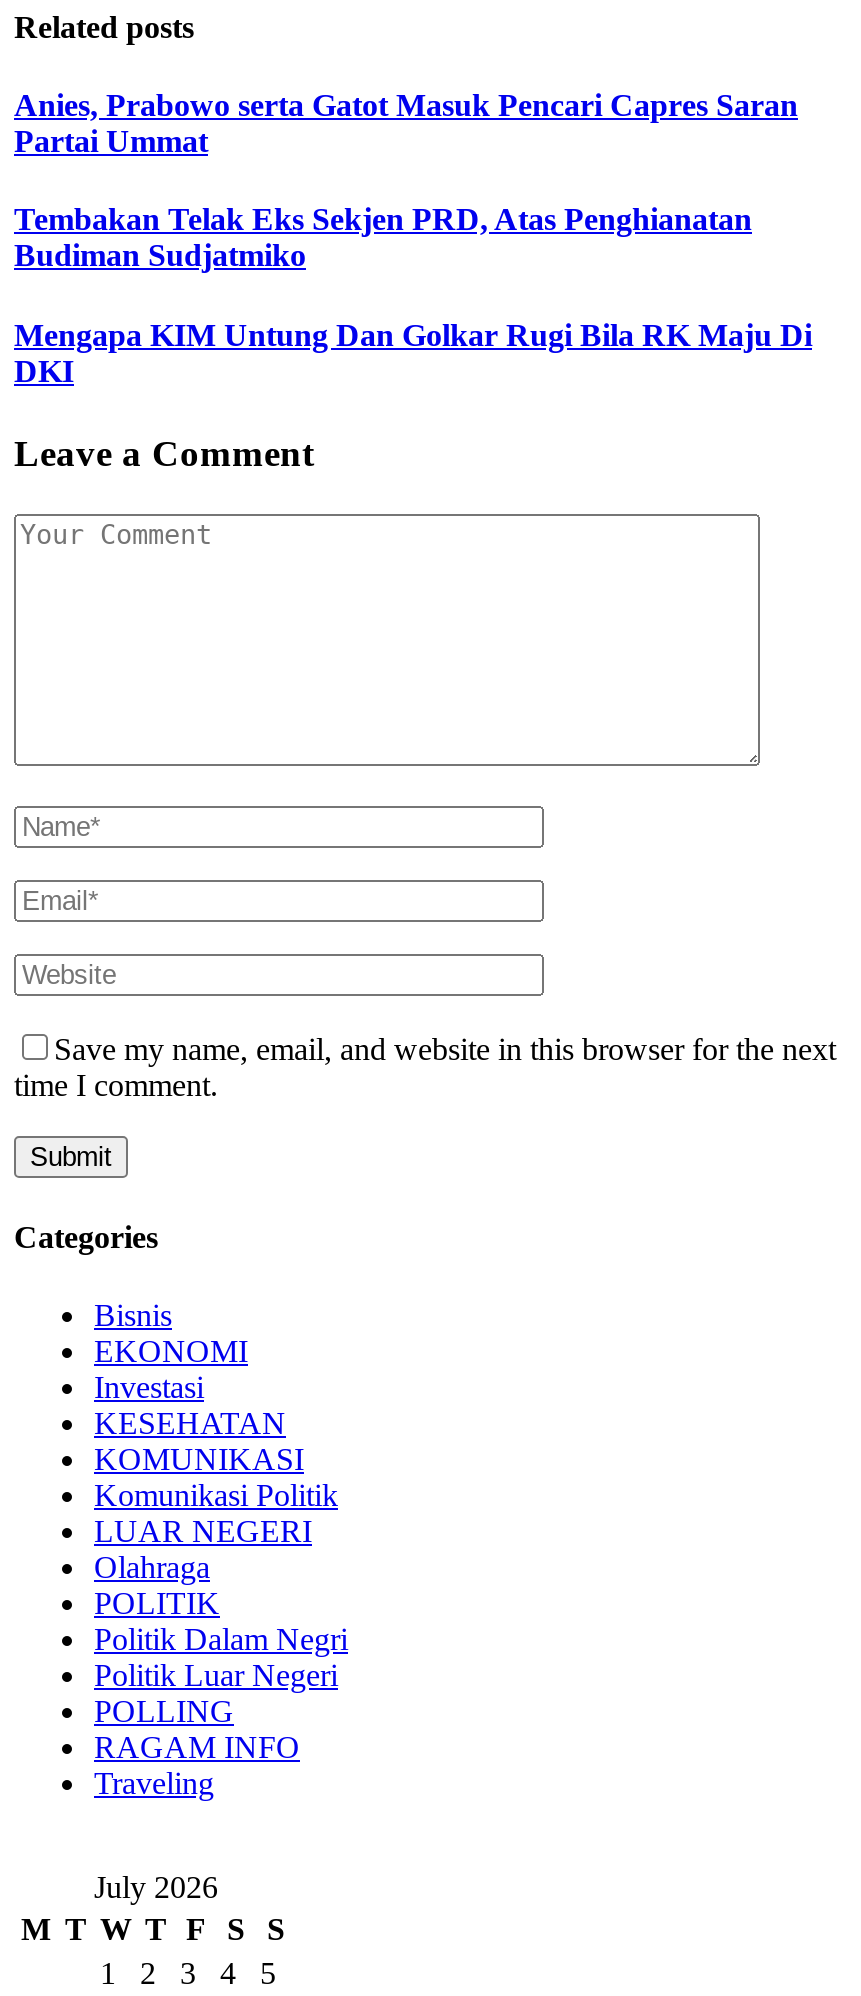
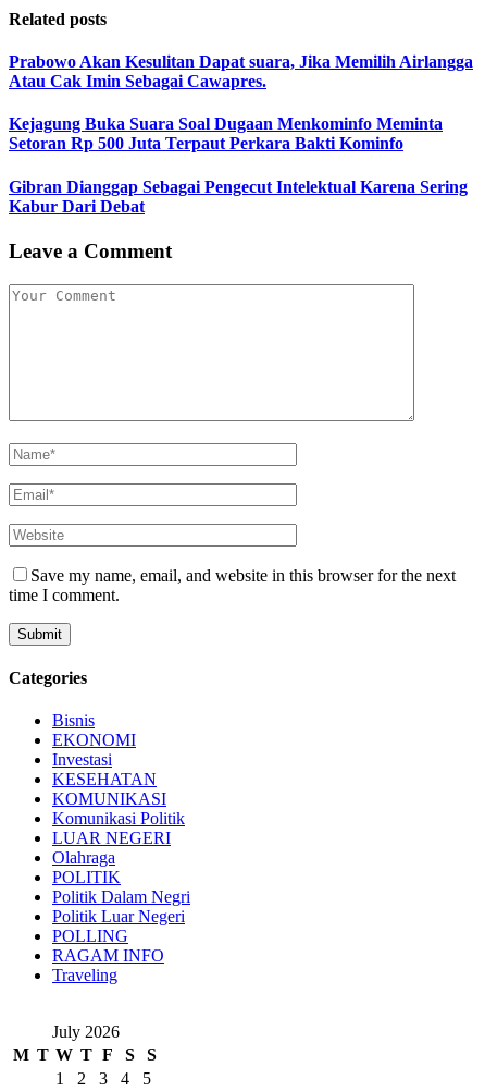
- Anies, Prabowo serta Gatot Masuk Pencari Capres Saran
- Partai Ummat
+ Prabowo Akan Kesulitan Dapat suara, Jika Memilih Airlangga
+ Atau Cak Imin Sebagai Cawapres.

- Tembakan Telak Eks Sekjen PRD, Atas Penghianatan
- Budiman Sudjatmiko
+ Kejagung Buka Suara Soal Dugaan Menkominfo Meminta
+ Setoran Rp 500 Juta Terpaut Perkara Bakti Kominfo

- Mengapa KIM Untung Dan Golkar Rugi Bila RK Maju Di
- DKI
+ Gibran Dianggap Sebagai Pengecut Intelektual Karena Sering
+ Kabur Dari Debat
